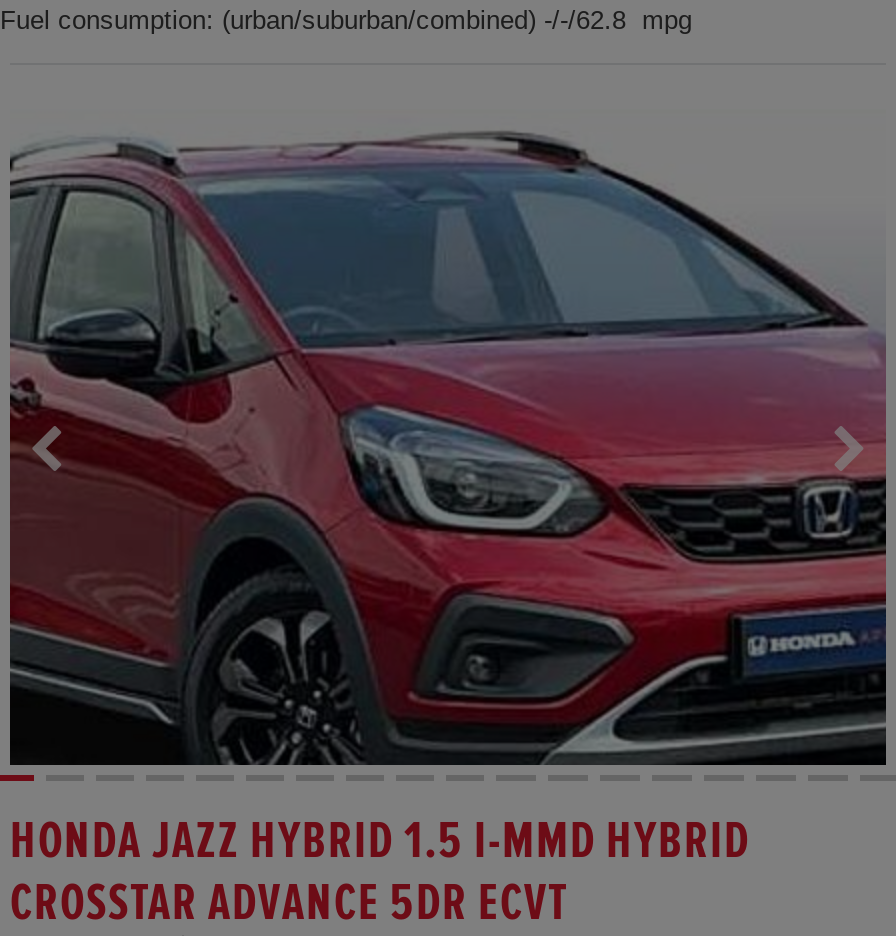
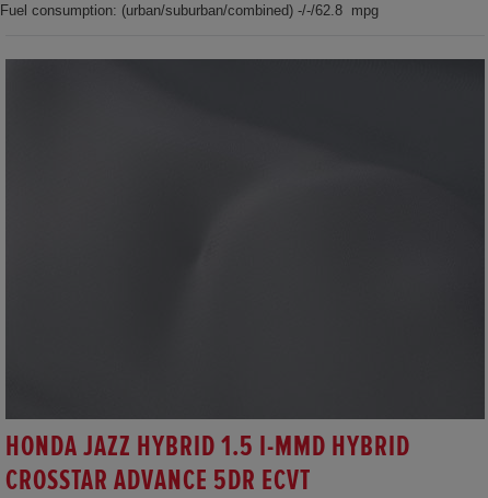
- [image]
